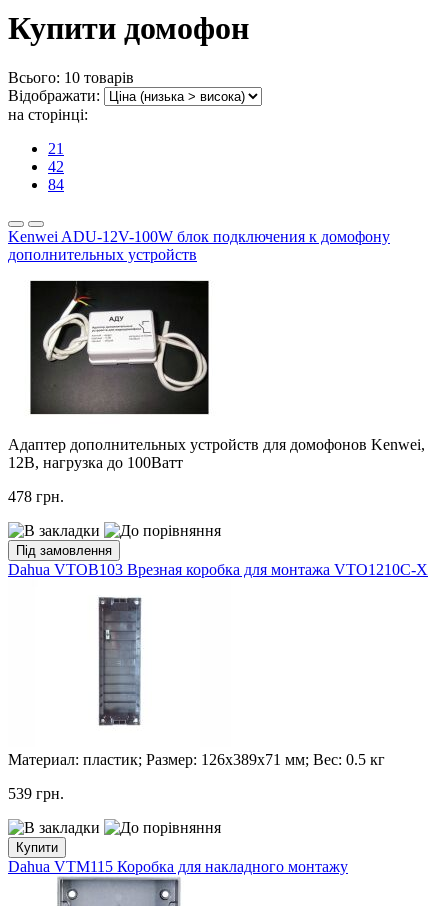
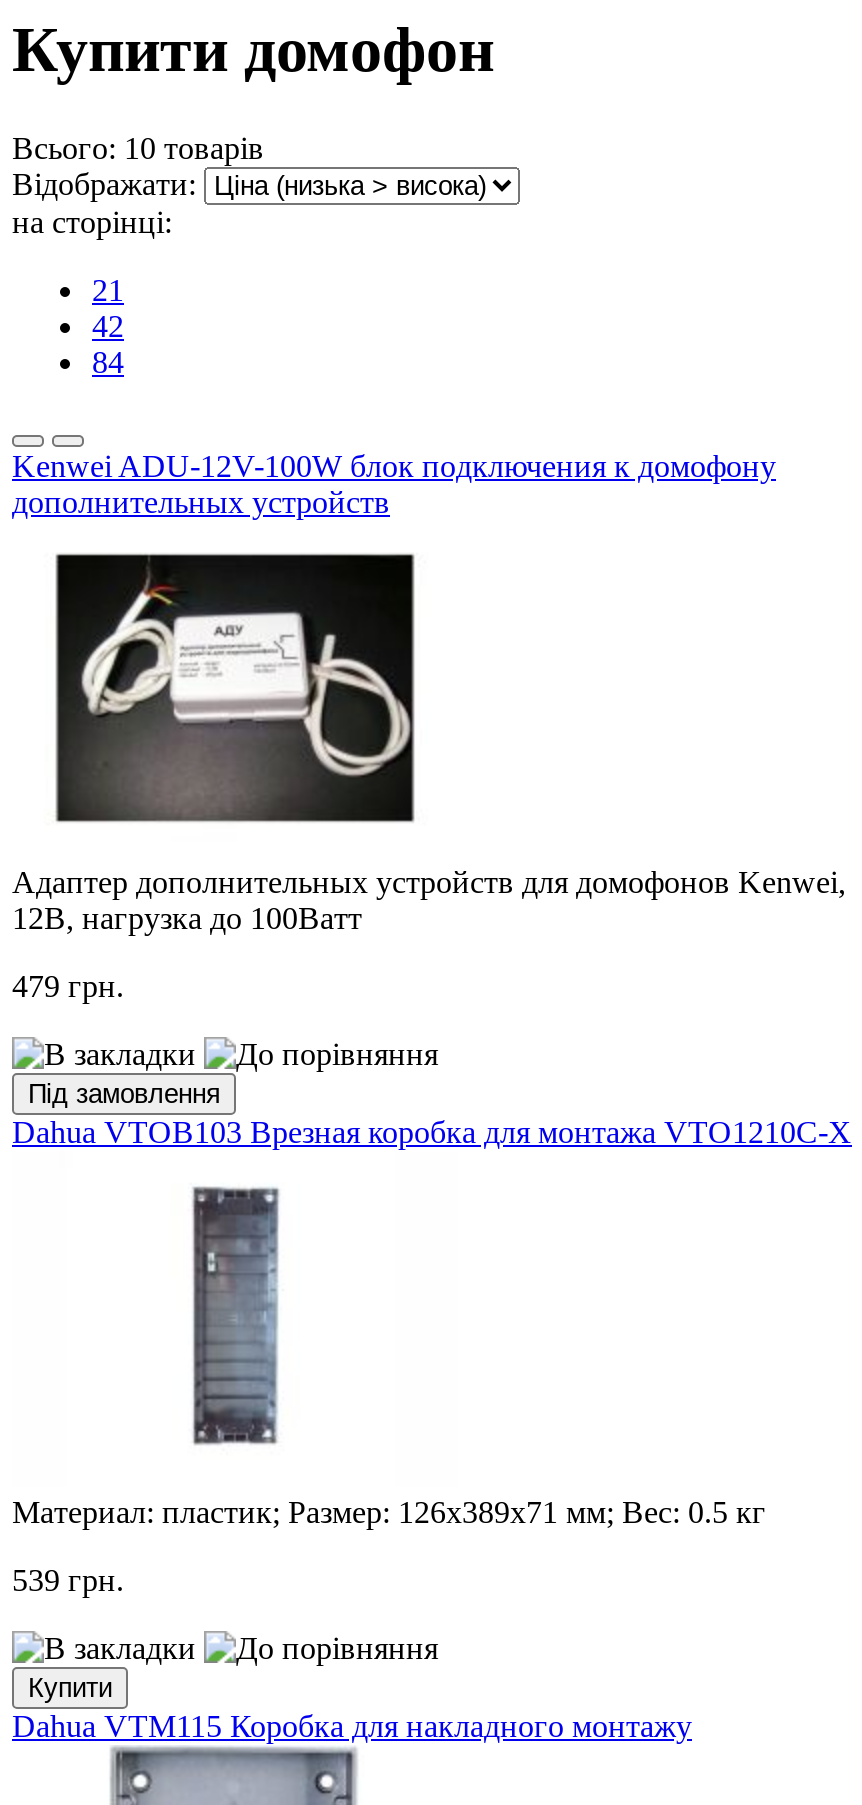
- 478 грн.
+ 479 грн.
